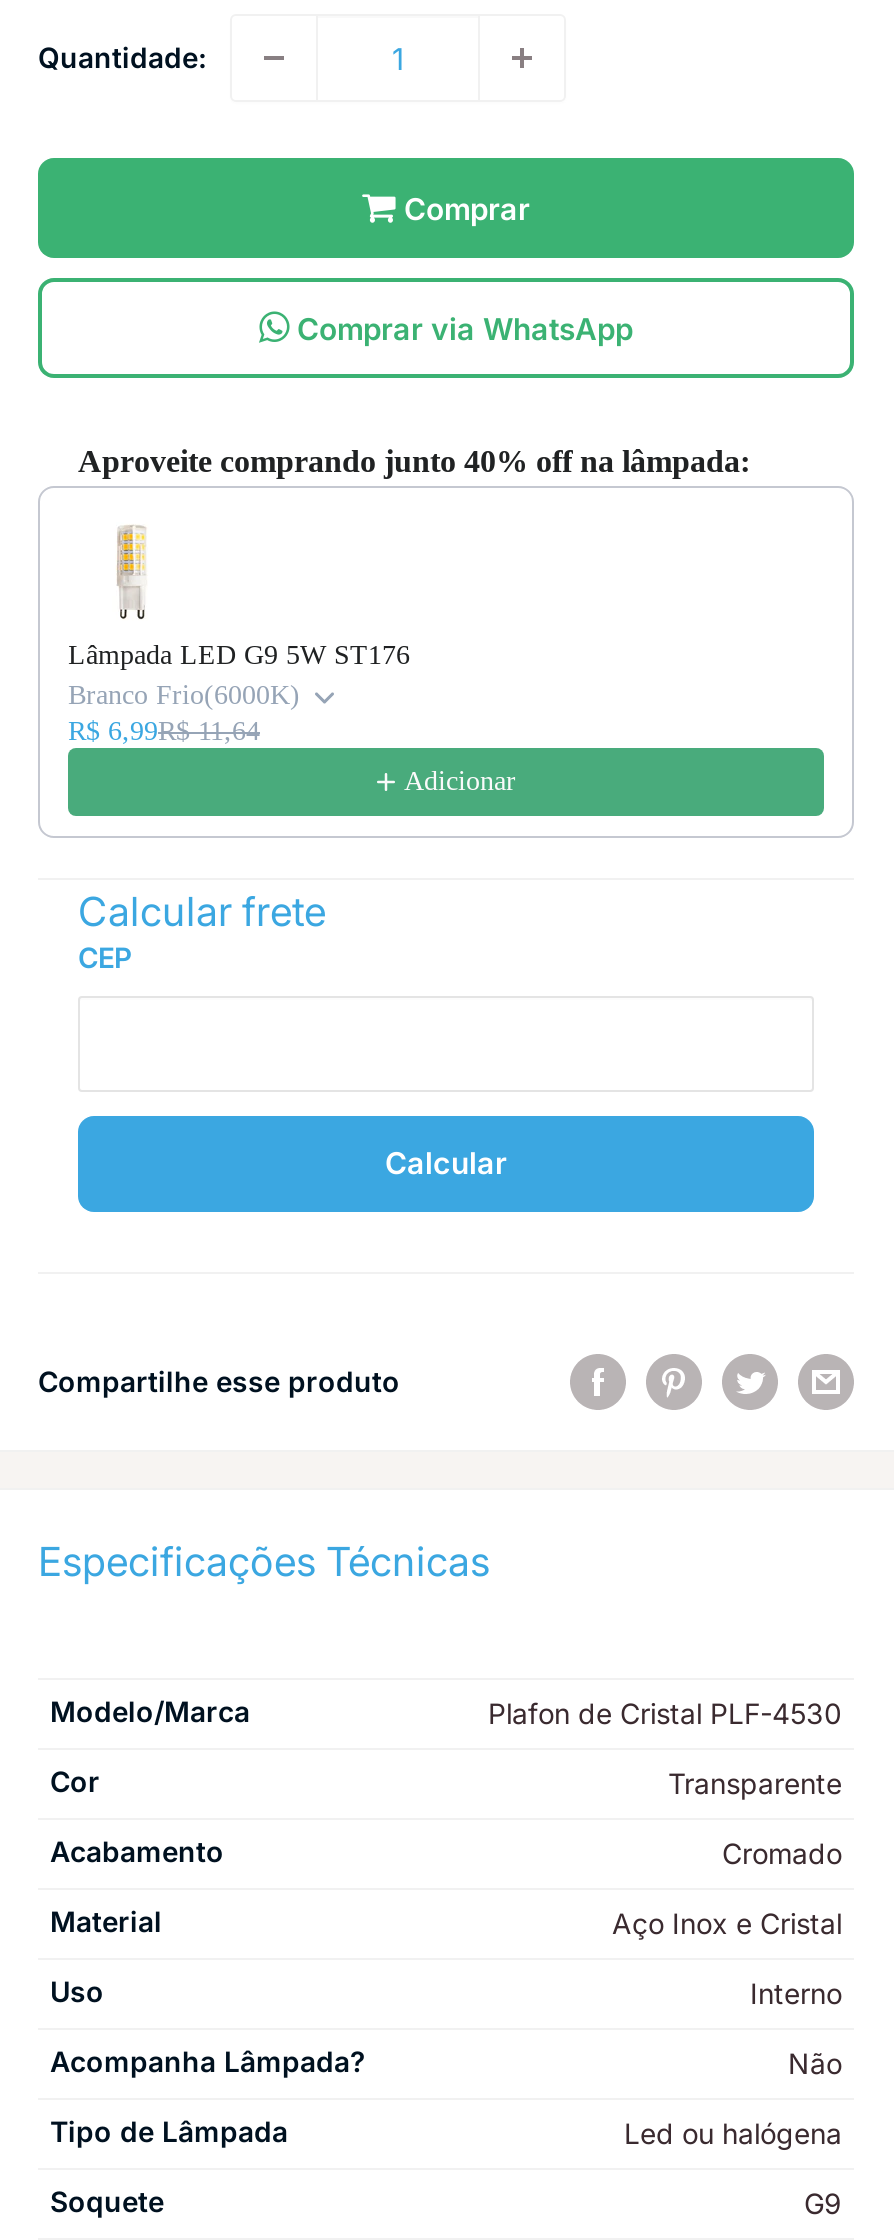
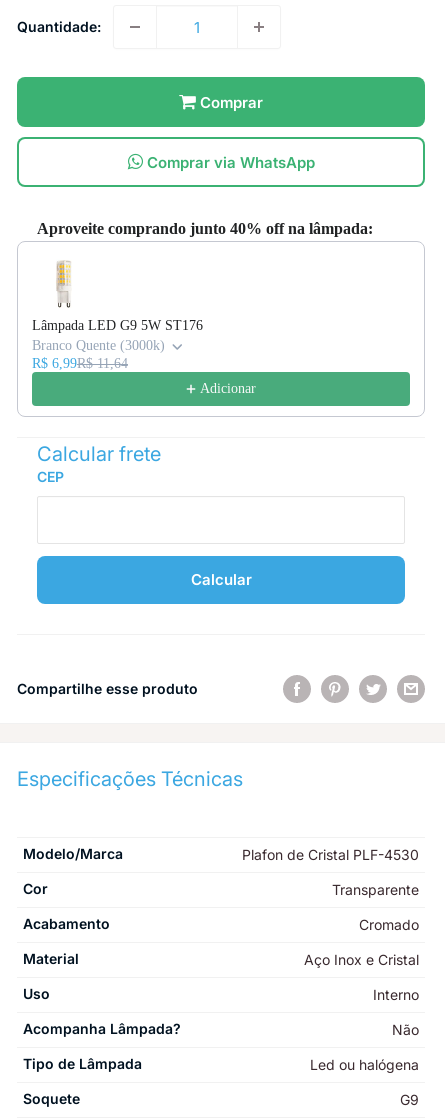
- Branco Frio(6000K)
+ Branco Quente (3000k)
